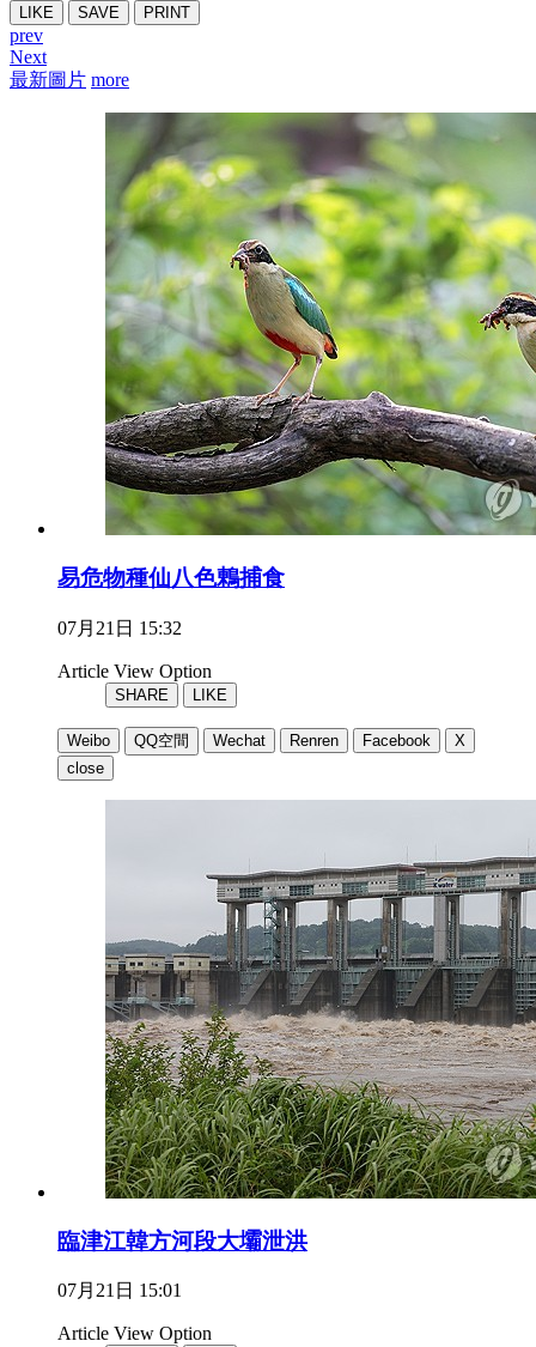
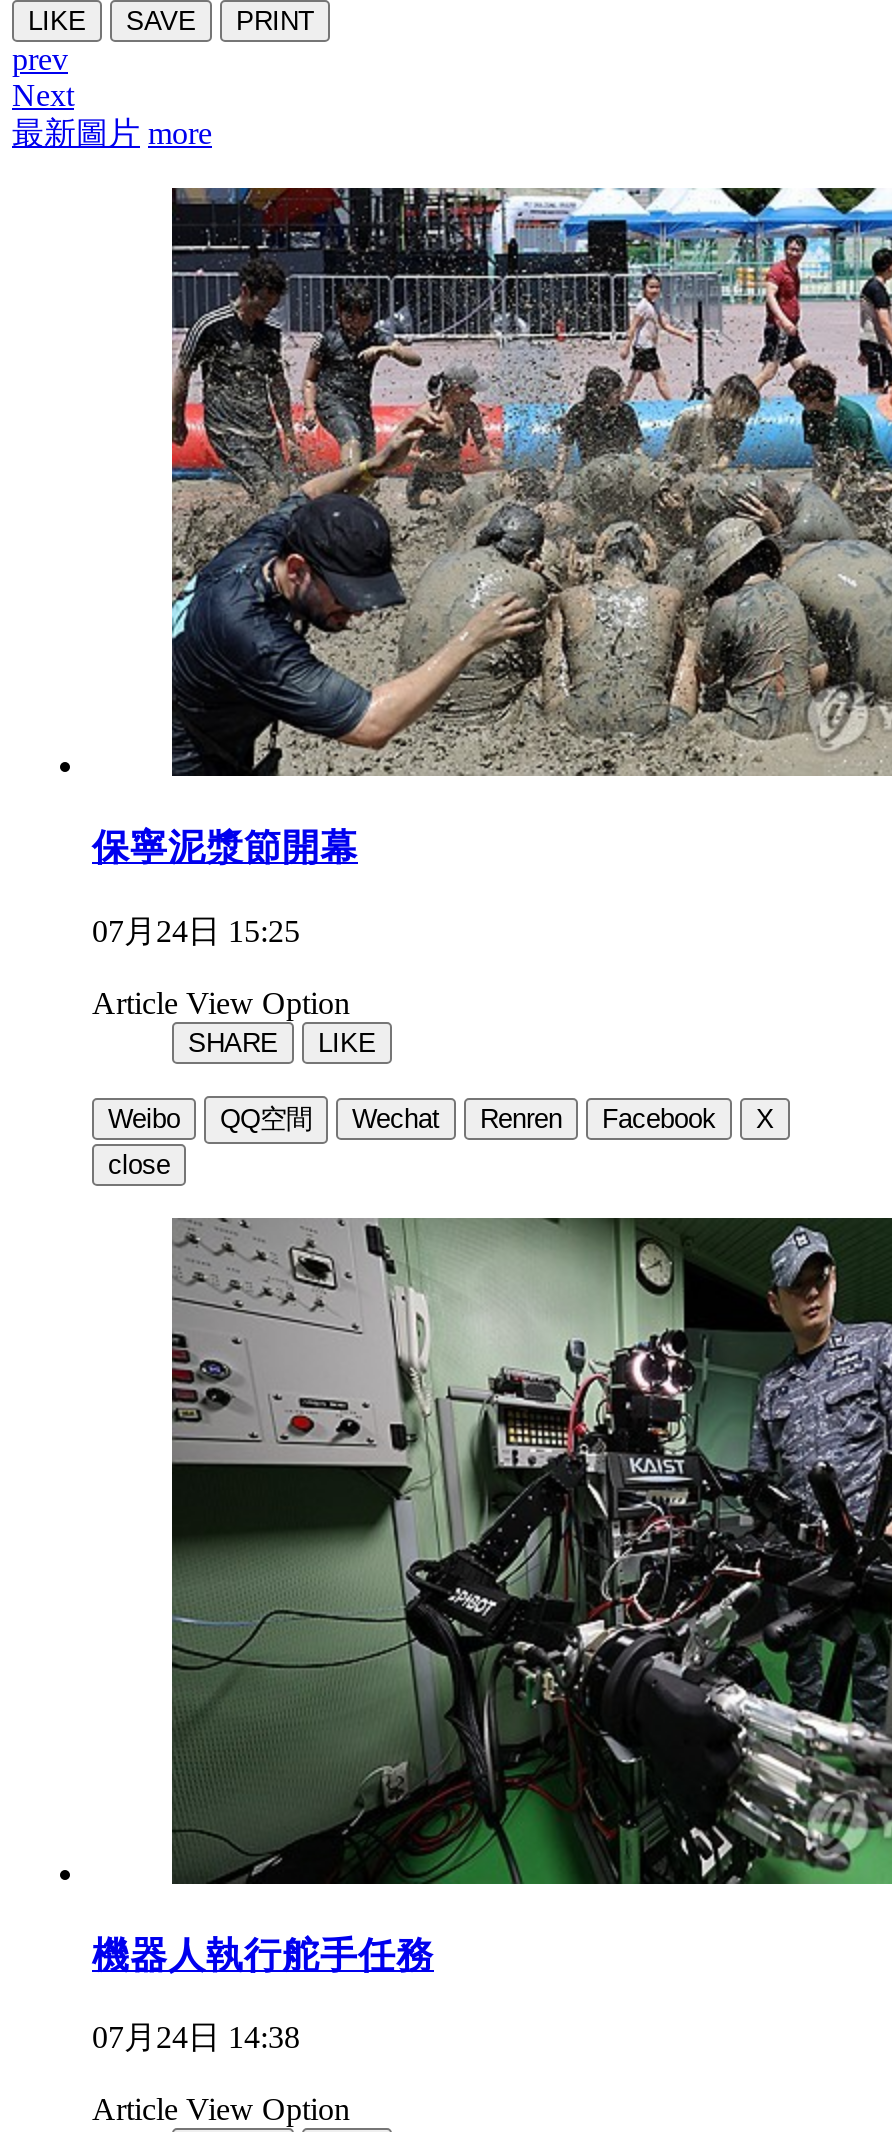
- [image]
- 易危物種仙八色鶇捕食
+ [image]
+ 保寧泥漿節開幕

- 07月21日 15:32
+ 07月24日 15:25

- [image]
- 臨津江韓方河段大壩泄洪
+ [image]
+ 機器人執行舵手任務

- 07月21日 15:01
+ 07月24日 14:38
